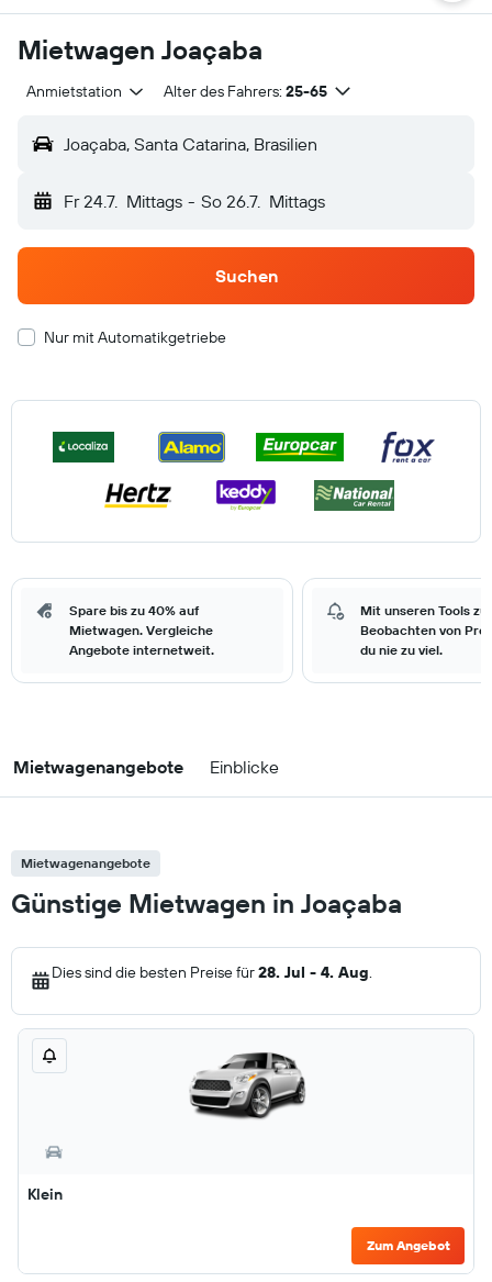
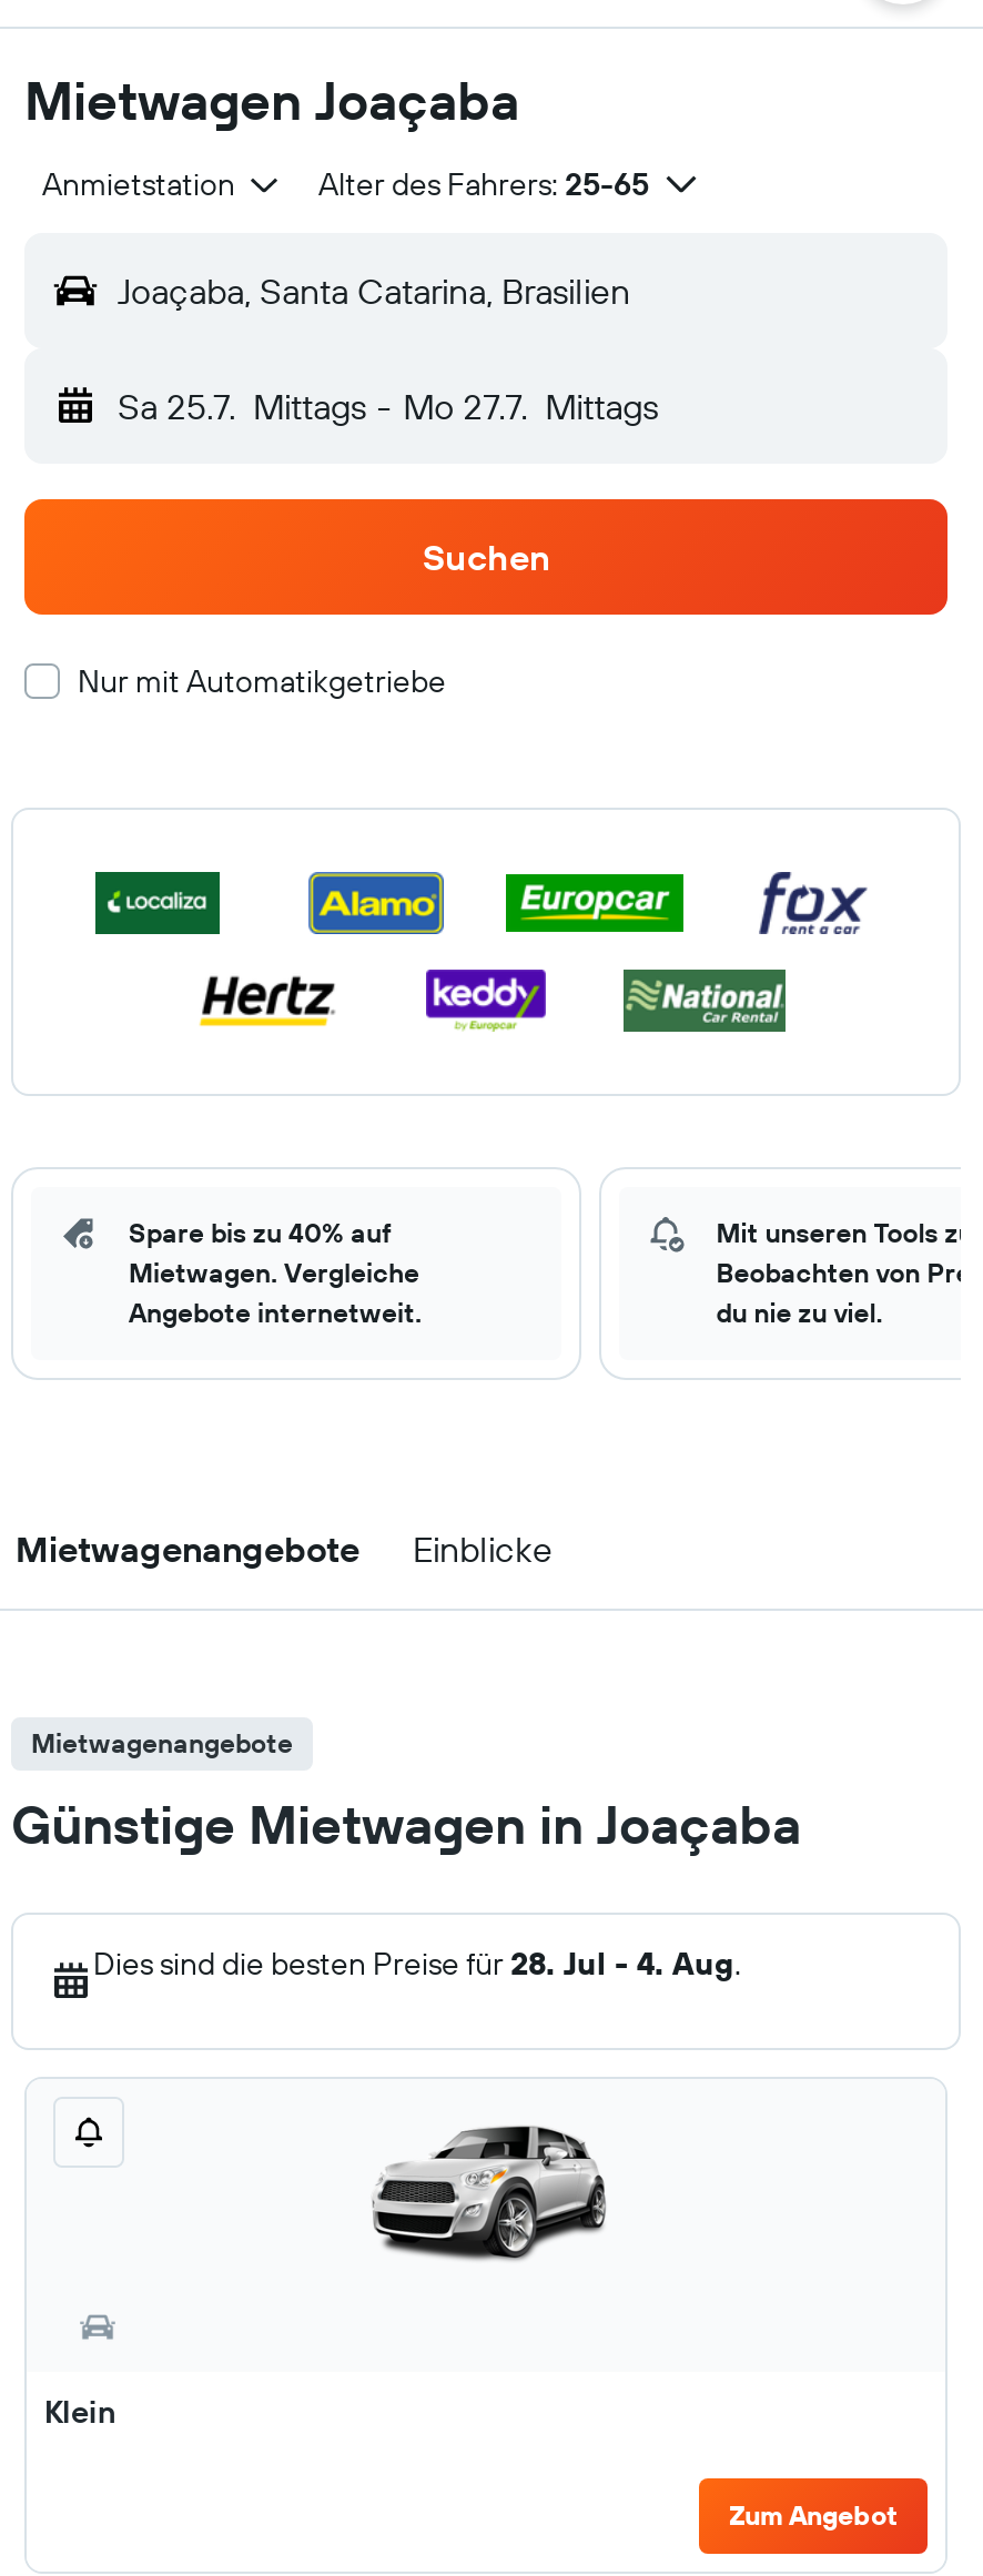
- Fr 24.7. Mittags - So 26.7. Mittags
+ Sa 25.7. Mittags - Mo 27.7. Mittags
